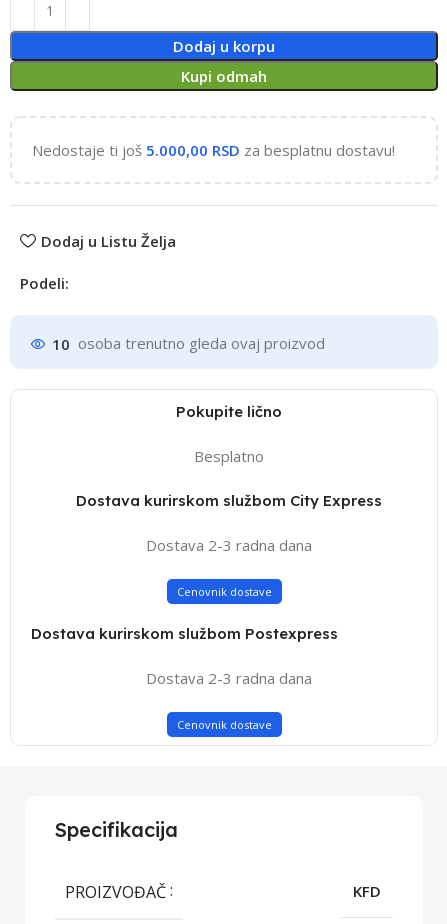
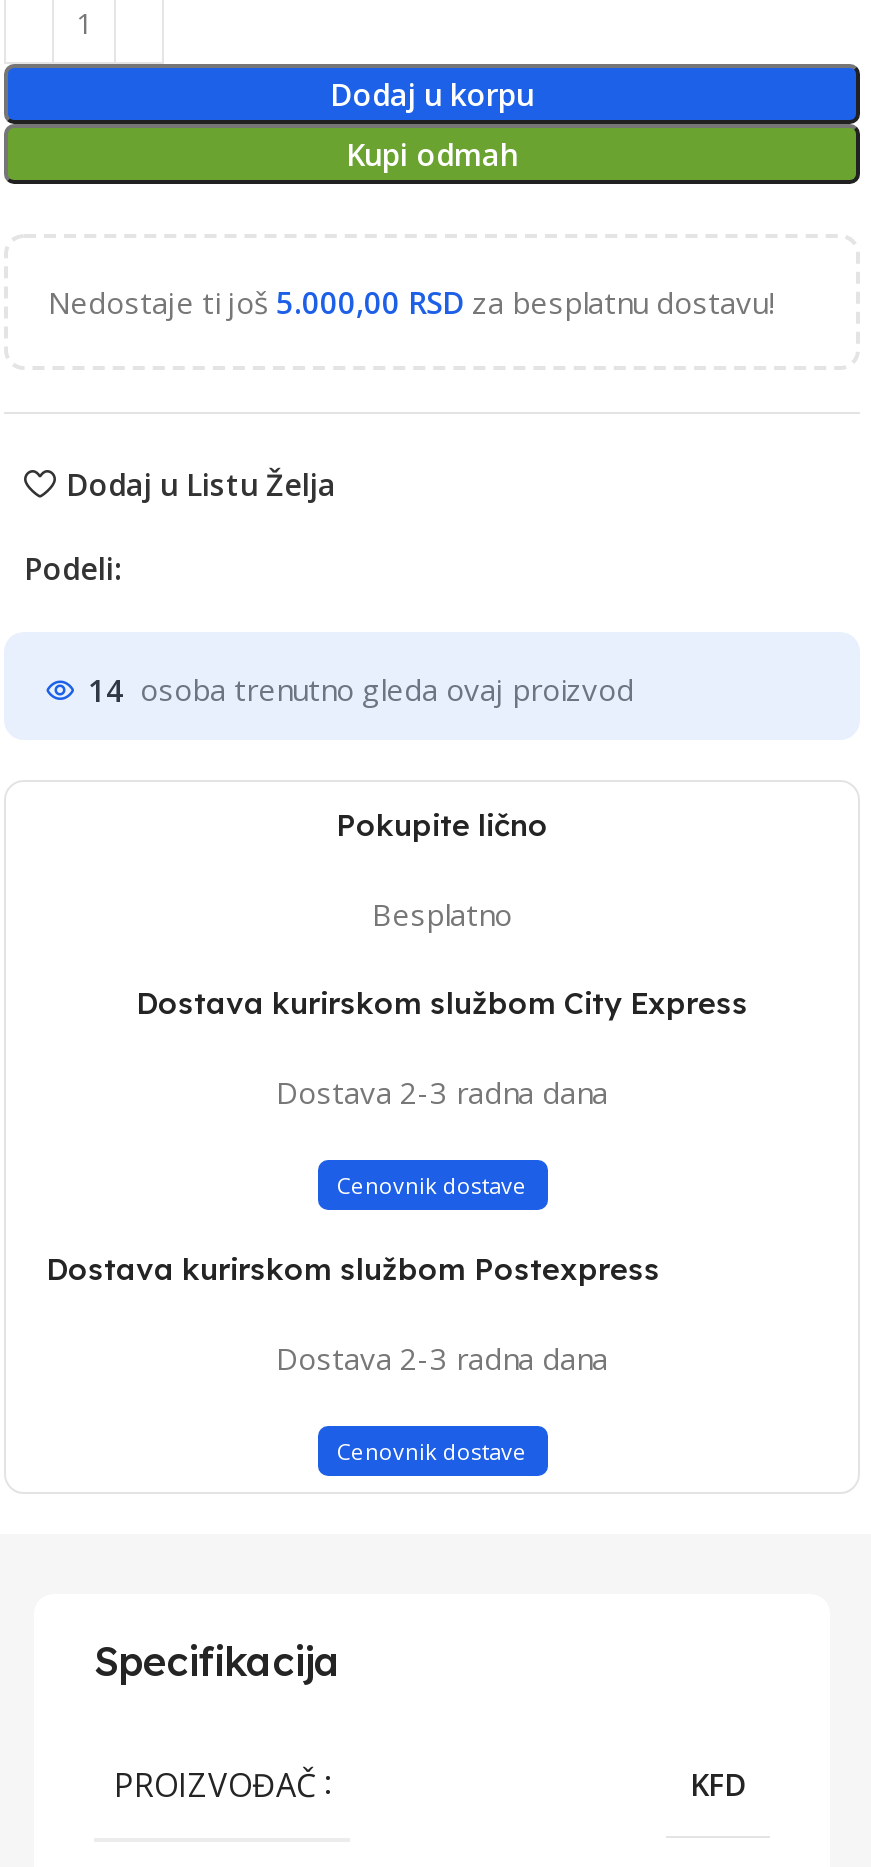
- 10 osoba trenutno gleda ovaj proizvod
+ 14 osoba trenutno gleda ovaj proizvod
